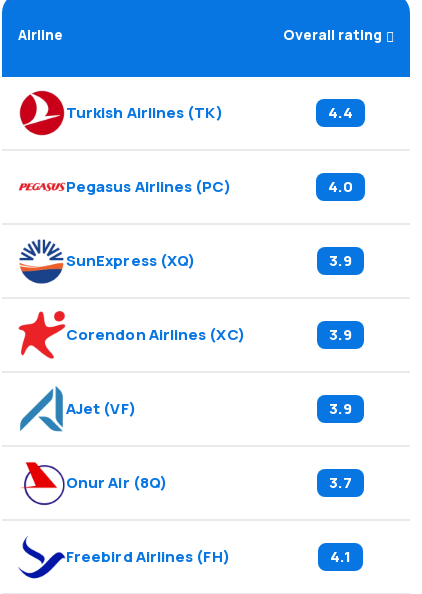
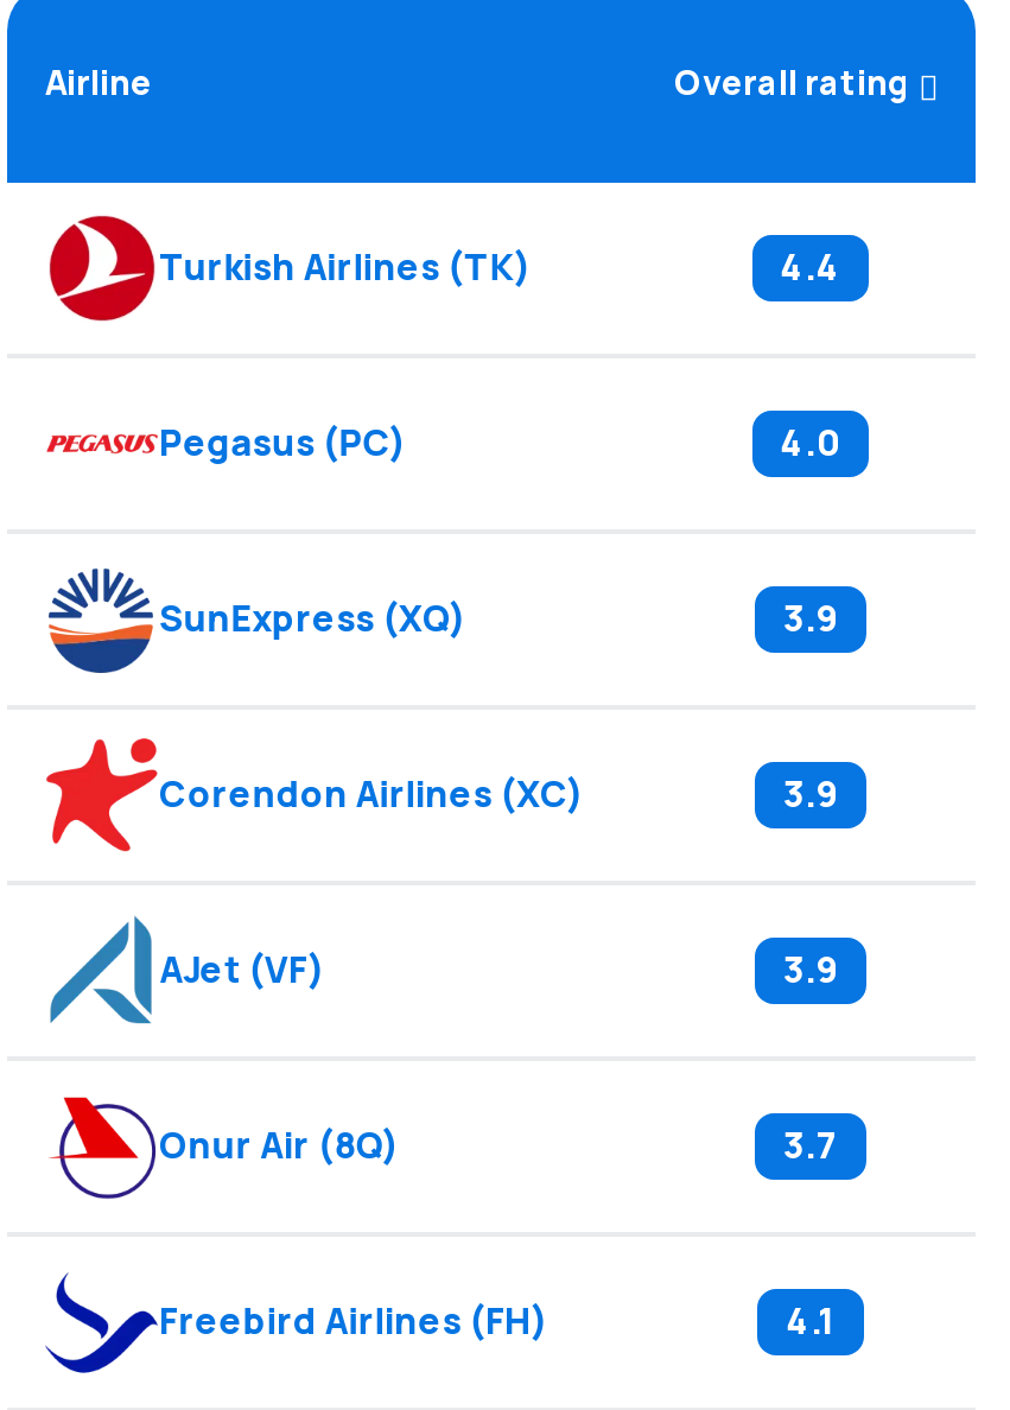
- Pegasus Airlines (PC)
+ Pegasus (PC)
